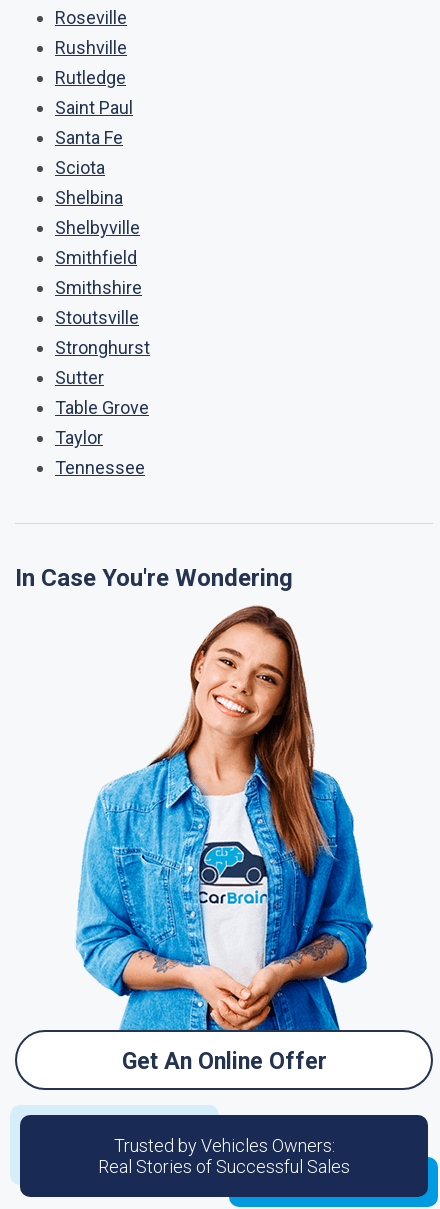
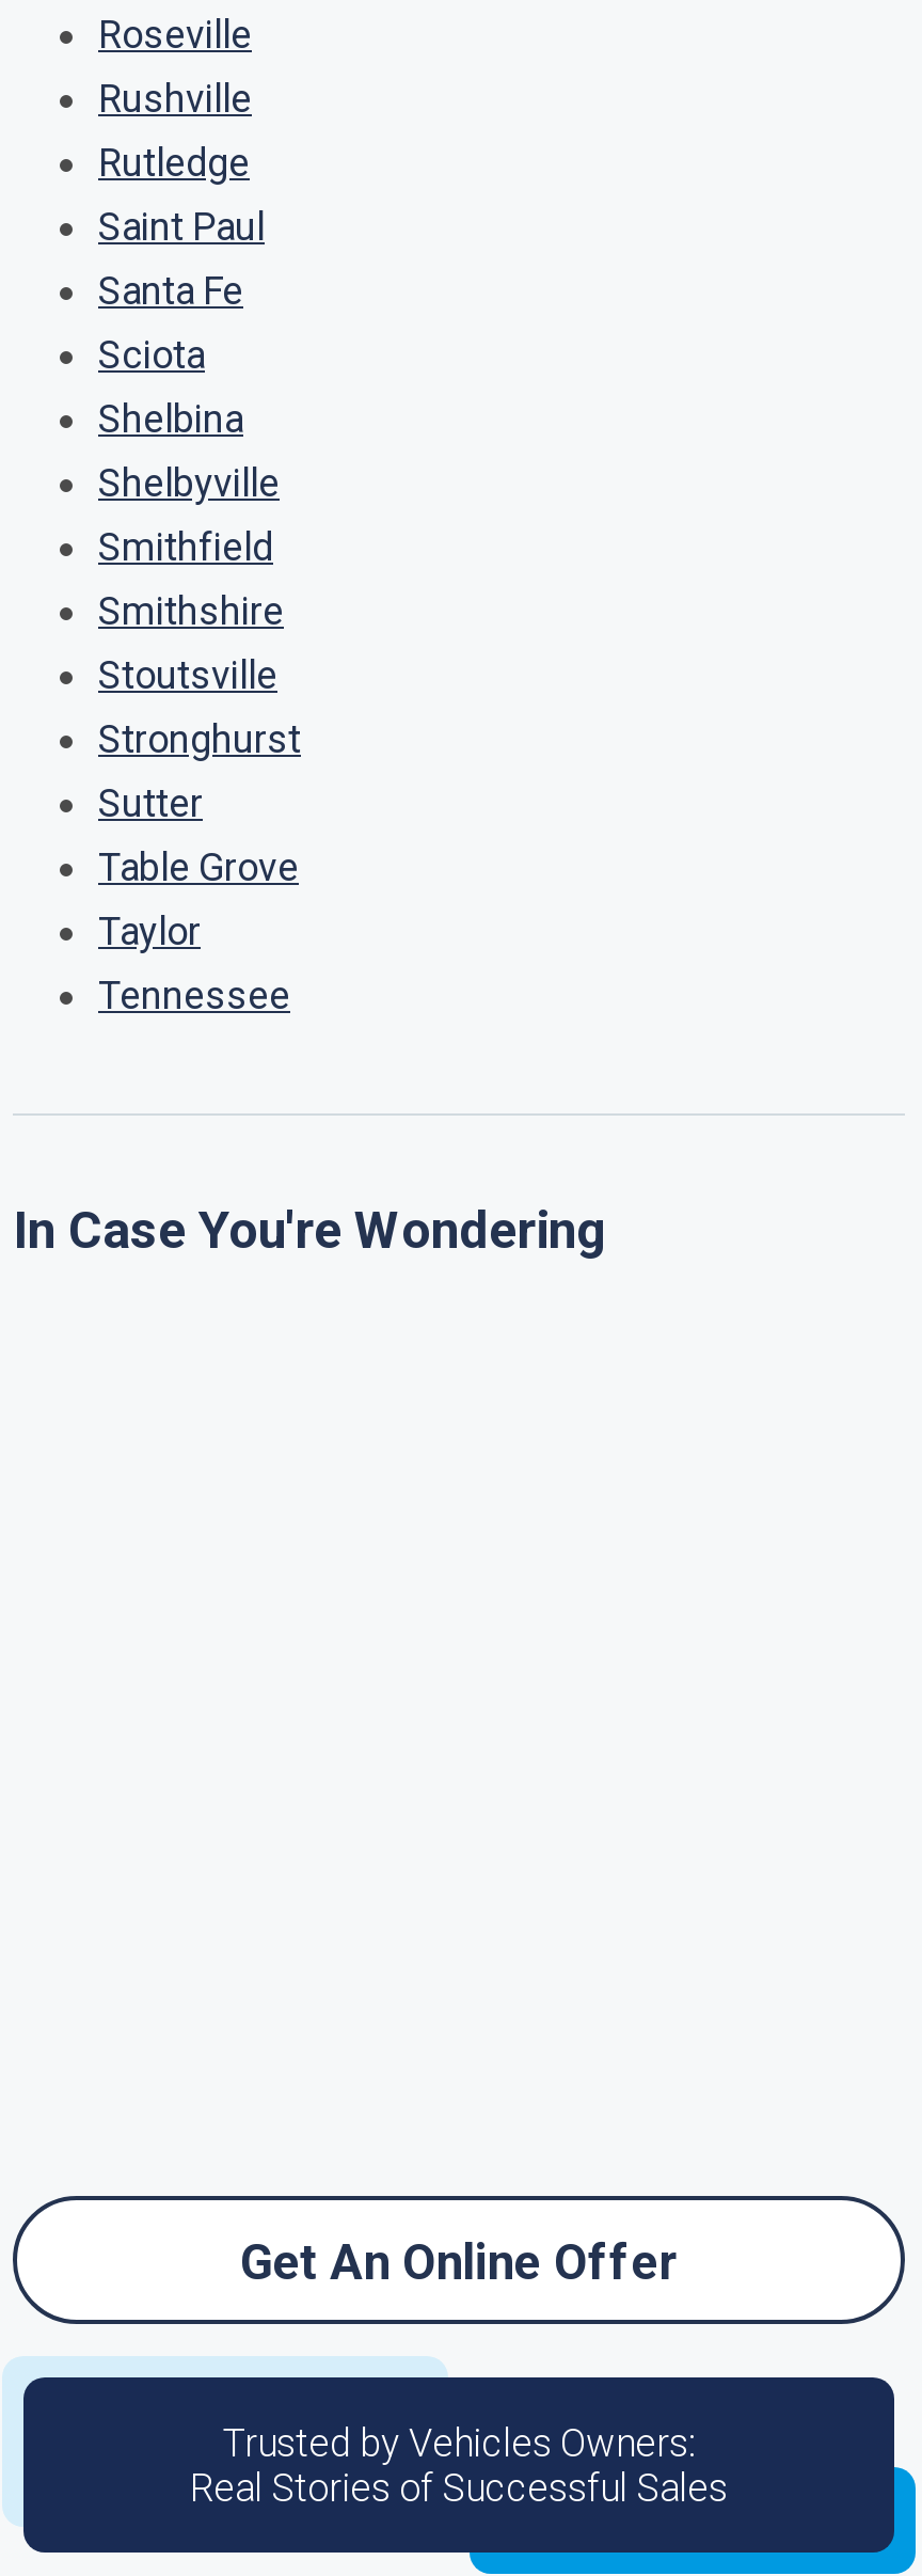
- [image]
